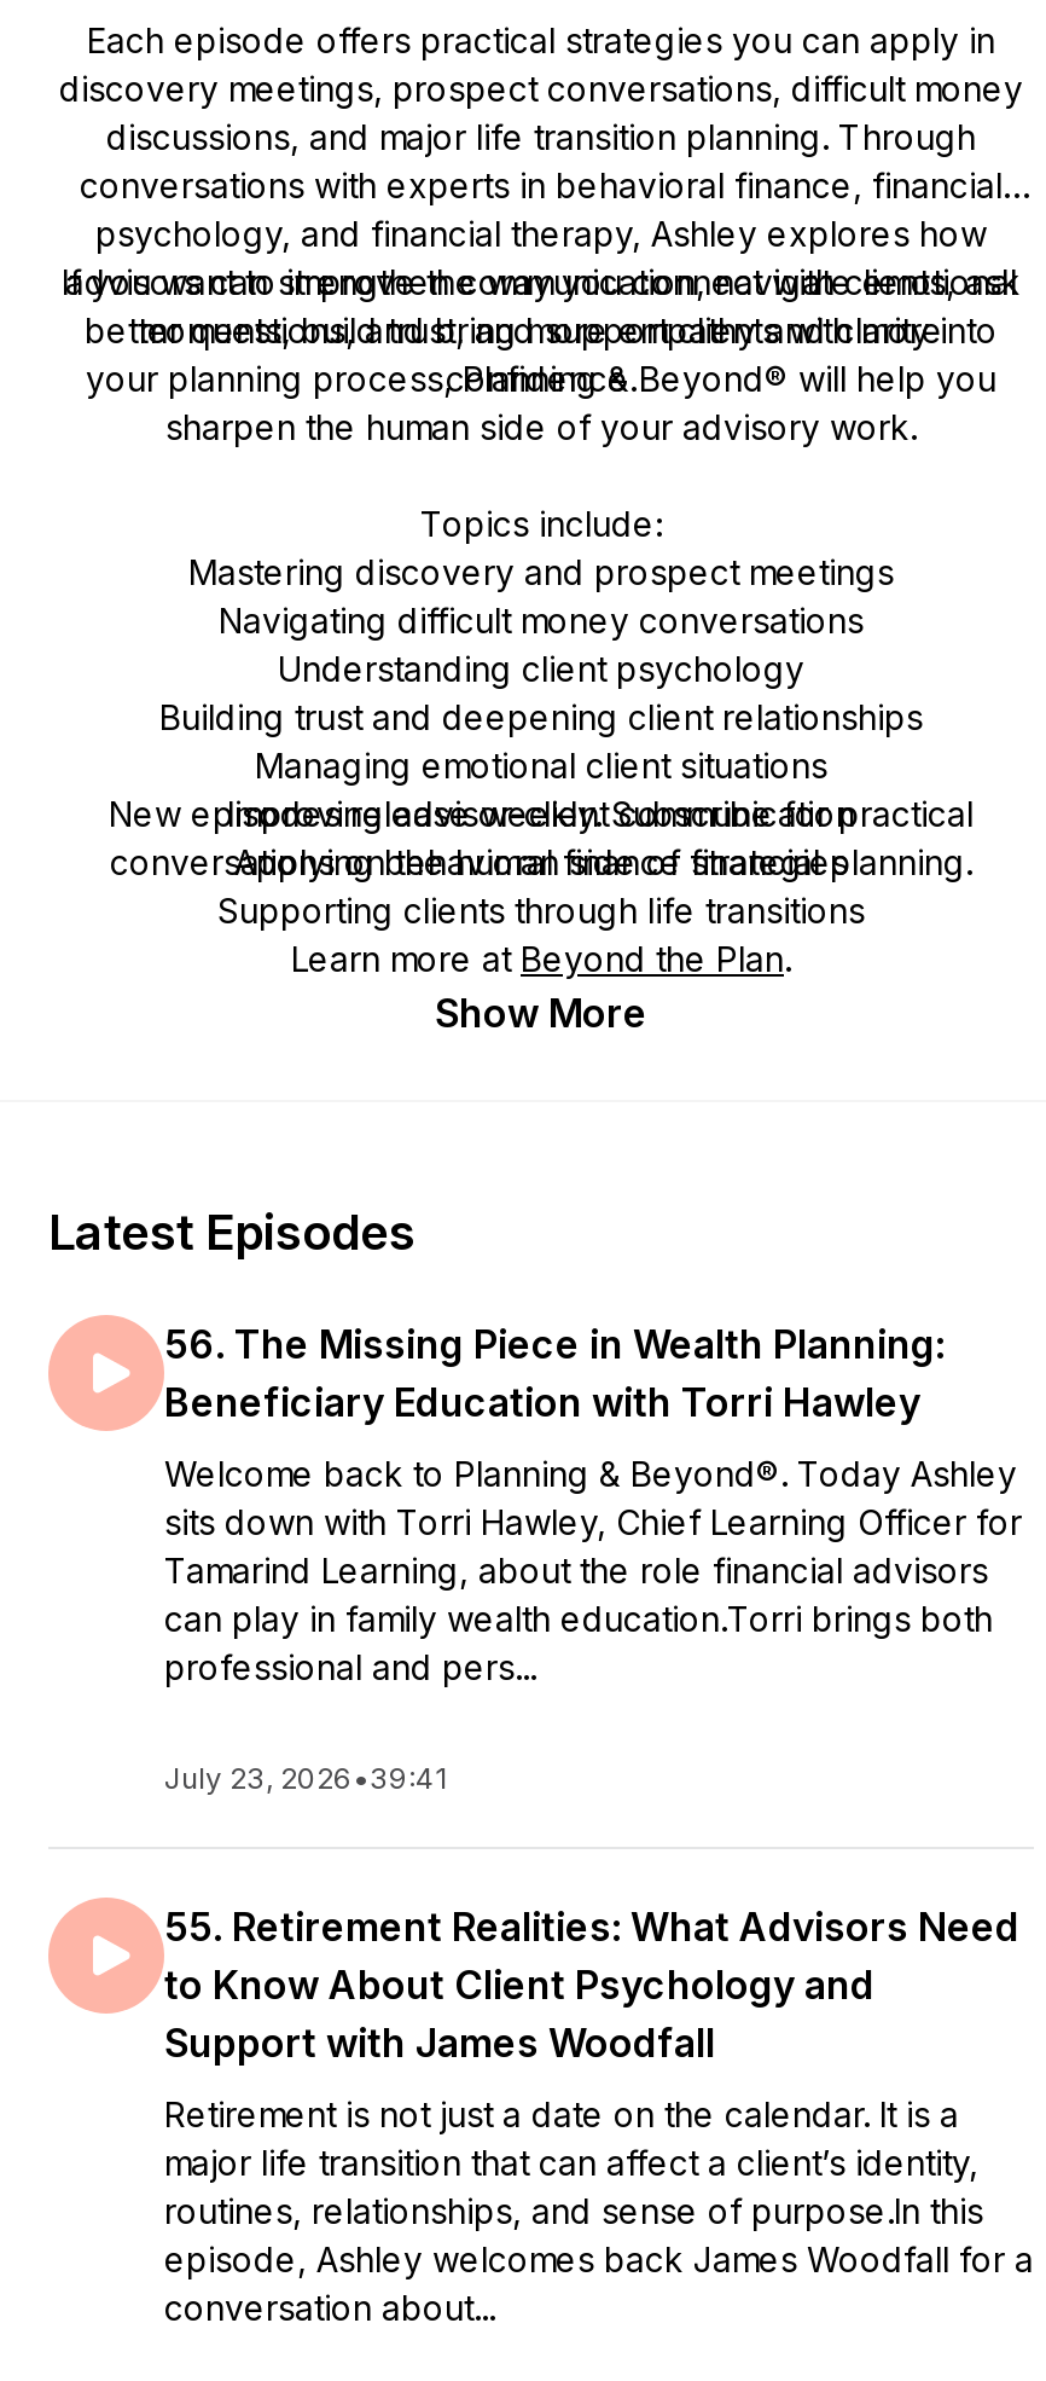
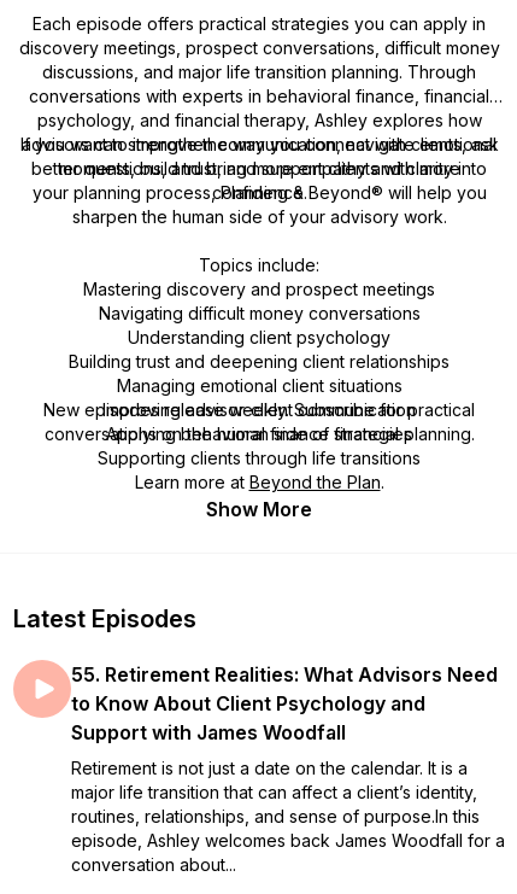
- 56. The Missing Piece in Wealth Planning:
- Beneficiary Education with Torri Hawley
- Welcome back to Planning & Beyond®. Today Ashley
- sits down with Torri Hawley, Chief Learning Officer for
- Tamarind Learning, about the role financial advisors
- can play in family wealth education.Torri brings both
- professional and pers...
- July 23, 2026 •39:41
